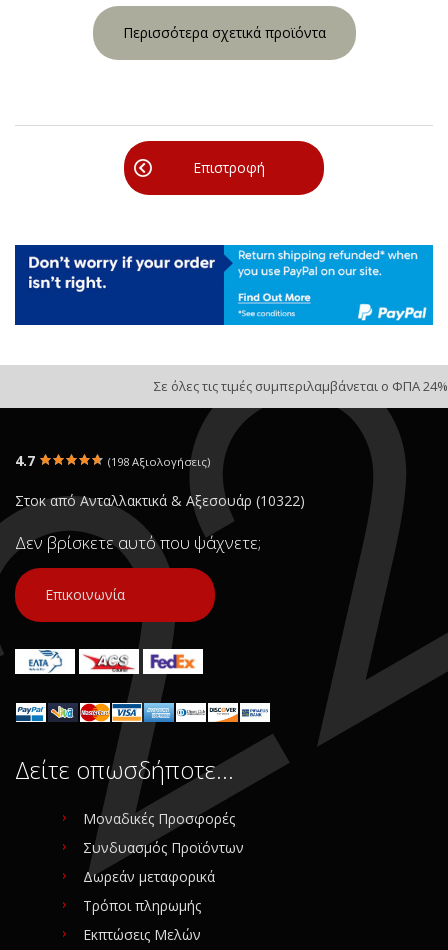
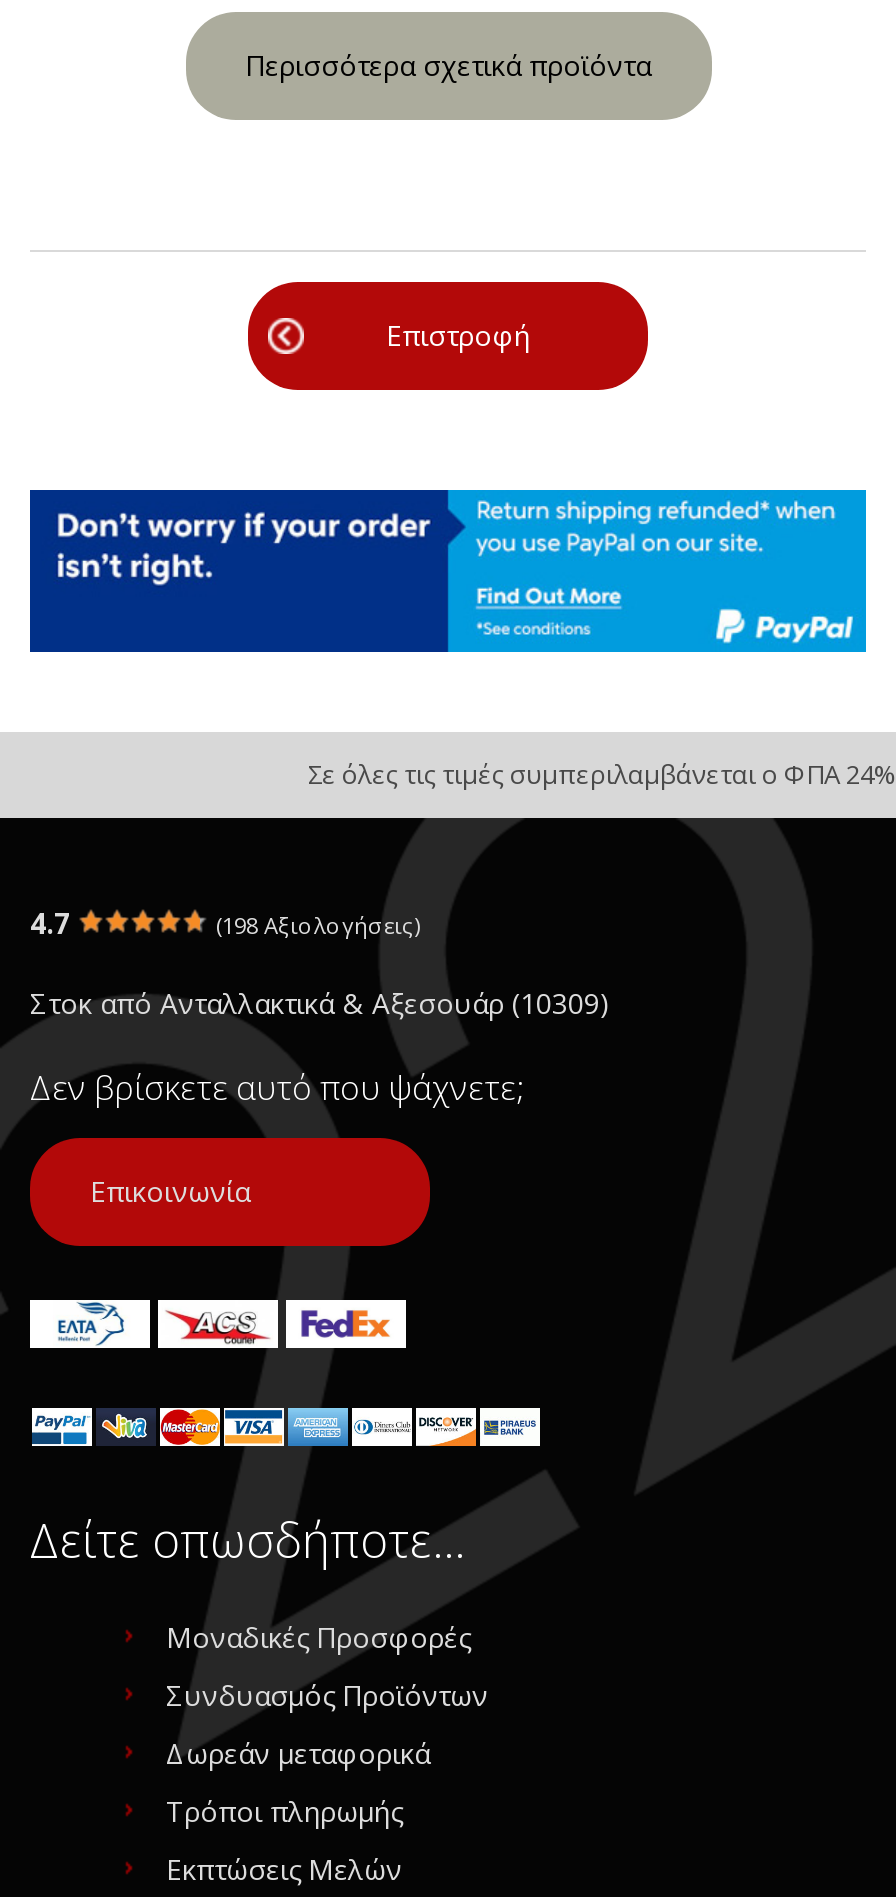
- Στοκ από Ανταλλακτικά & Αξεσουάρ (10322)
+ Στοκ από Ανταλλακτικά & Αξεσουάρ (10309)
